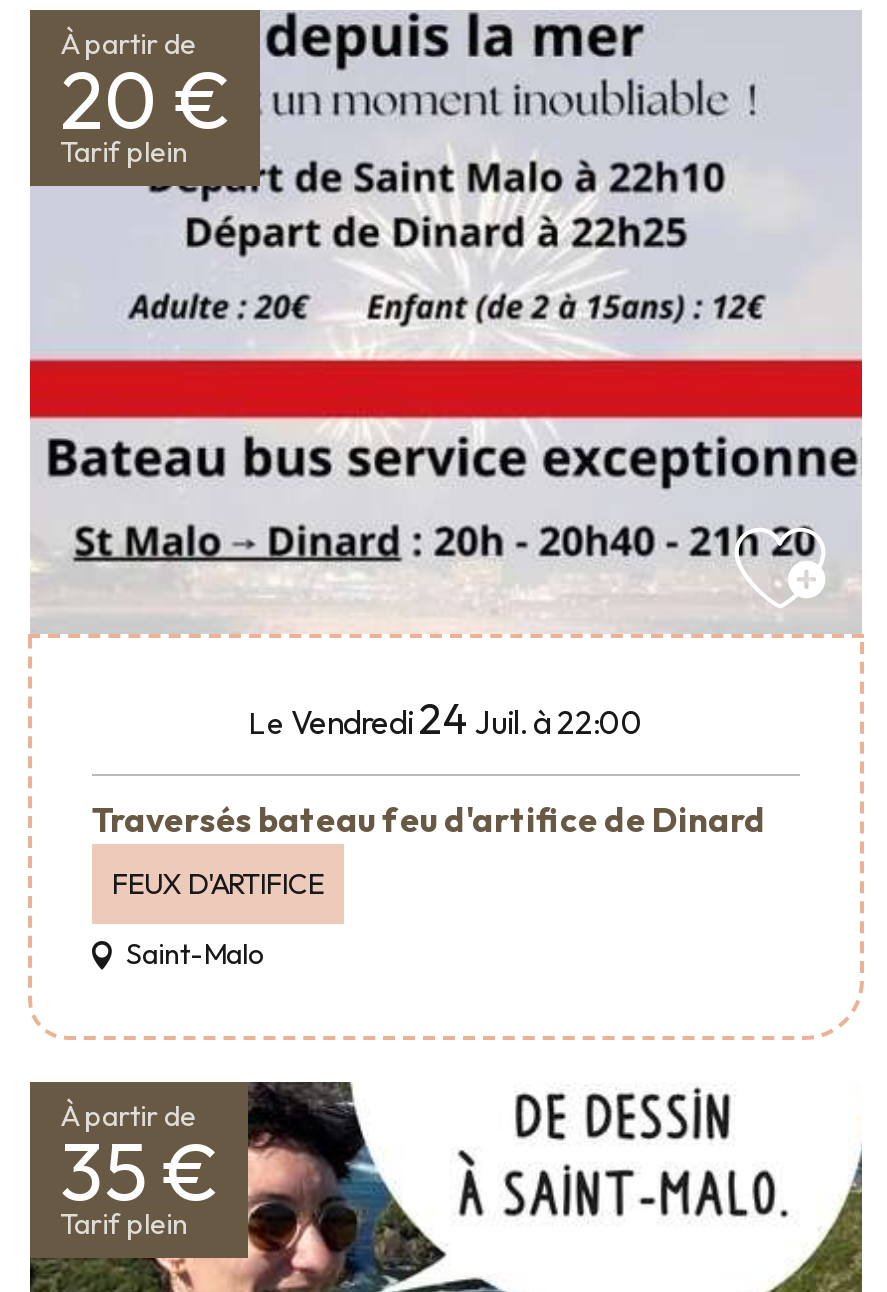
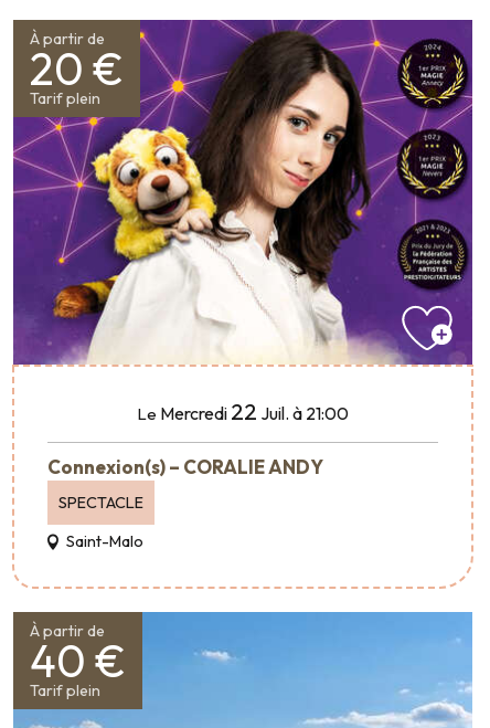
- [image]
- Le Vendredi 24 Juil. à 22:00
+ [image]
+ Le Mercredi 22 Juil. à 21:00

- Traversés bateau feu d'artifice de Dinard
+ Connexion(s) – CORALIE ANDY

- FEUX D'ARTIFICE
+ SPECTACLE

- 35 €
+ 40 €
